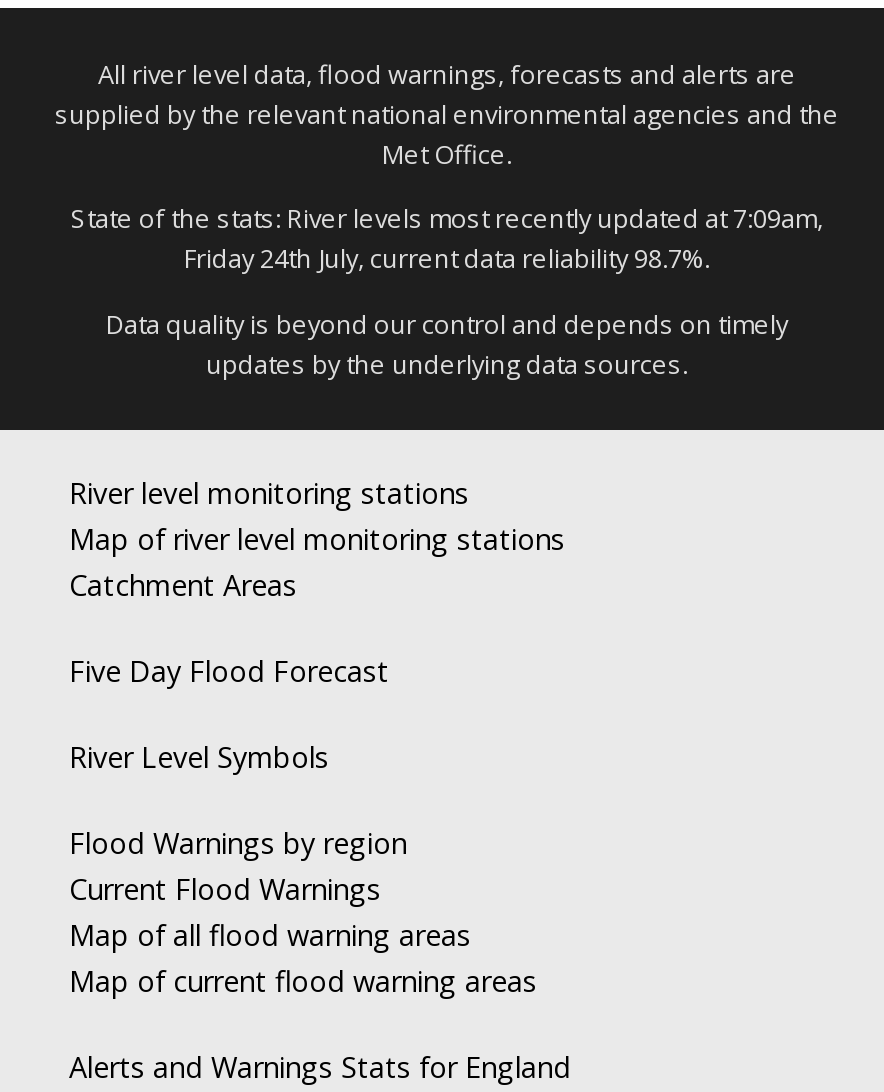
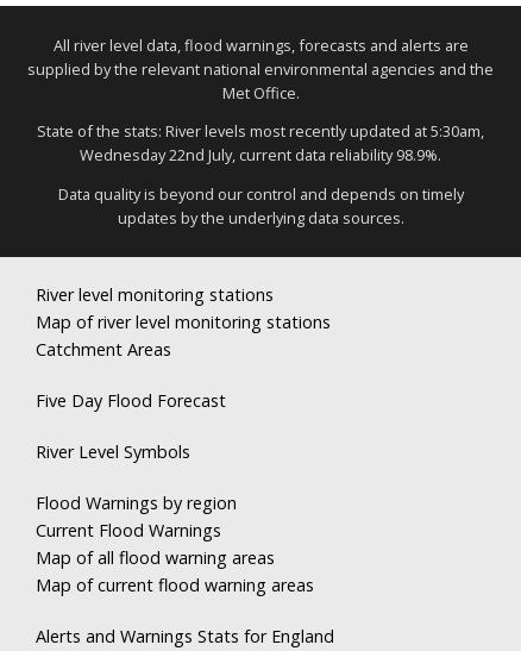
- State of the stats: River levels most recently updated at 7:09am,
+ State of the stats: River levels most recently updated at 5:30am,

- Friday 24th July, current data reliability 98.7%.
+ Wednesday 22nd July, current data reliability 98.9%.
